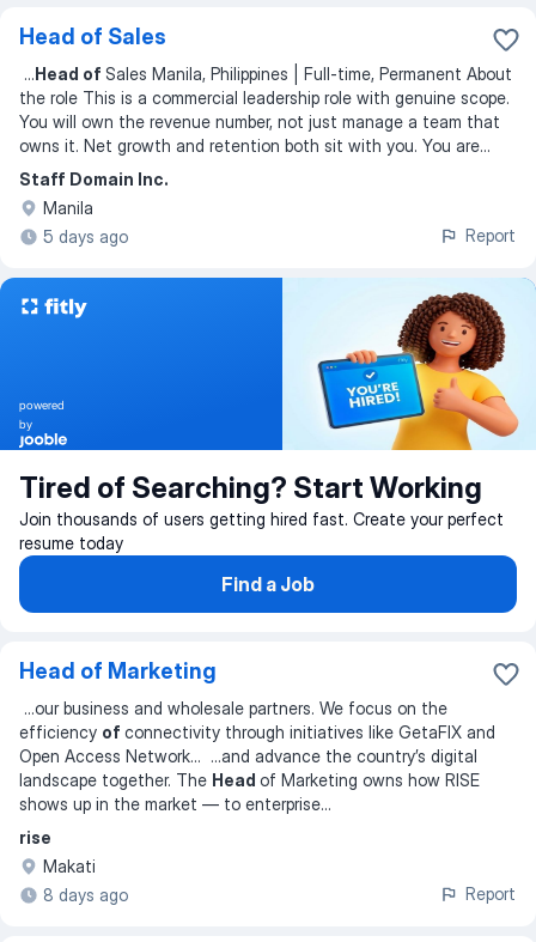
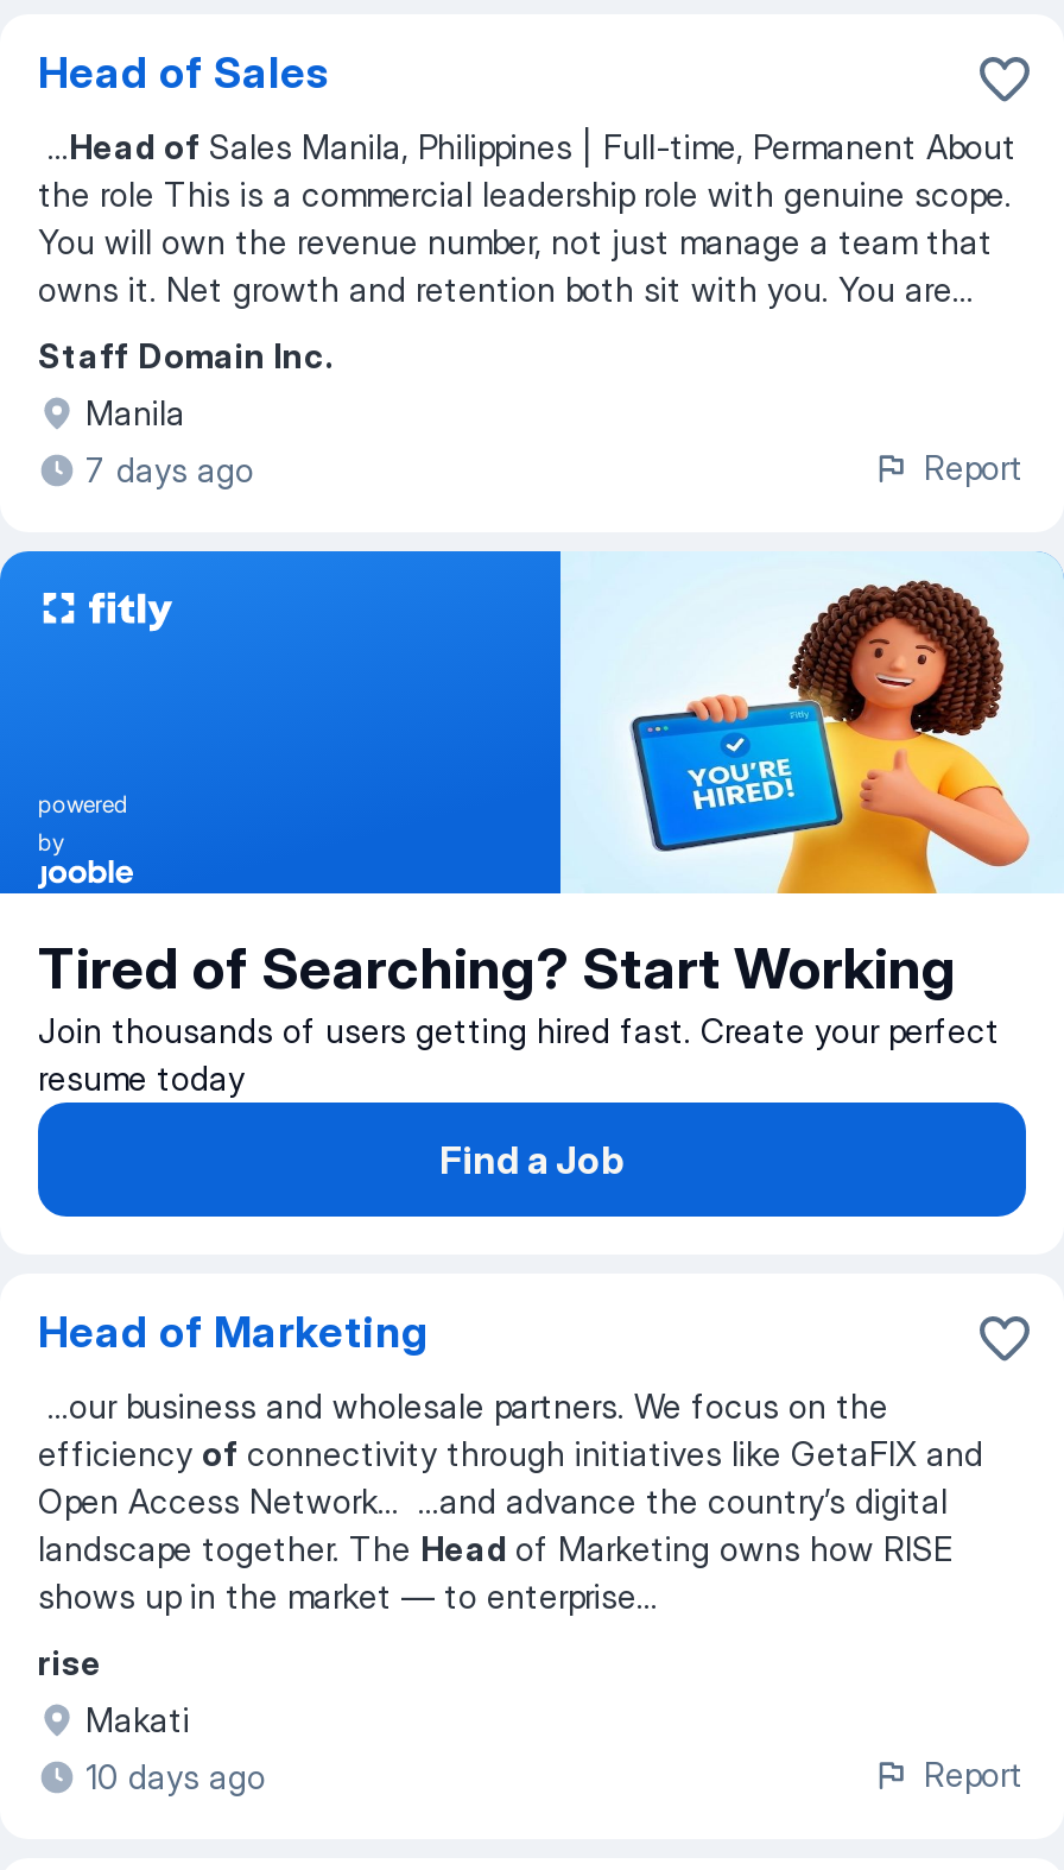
- 5 days ago
+ 7 days ago

- 8 days ago
+ 10 days ago
